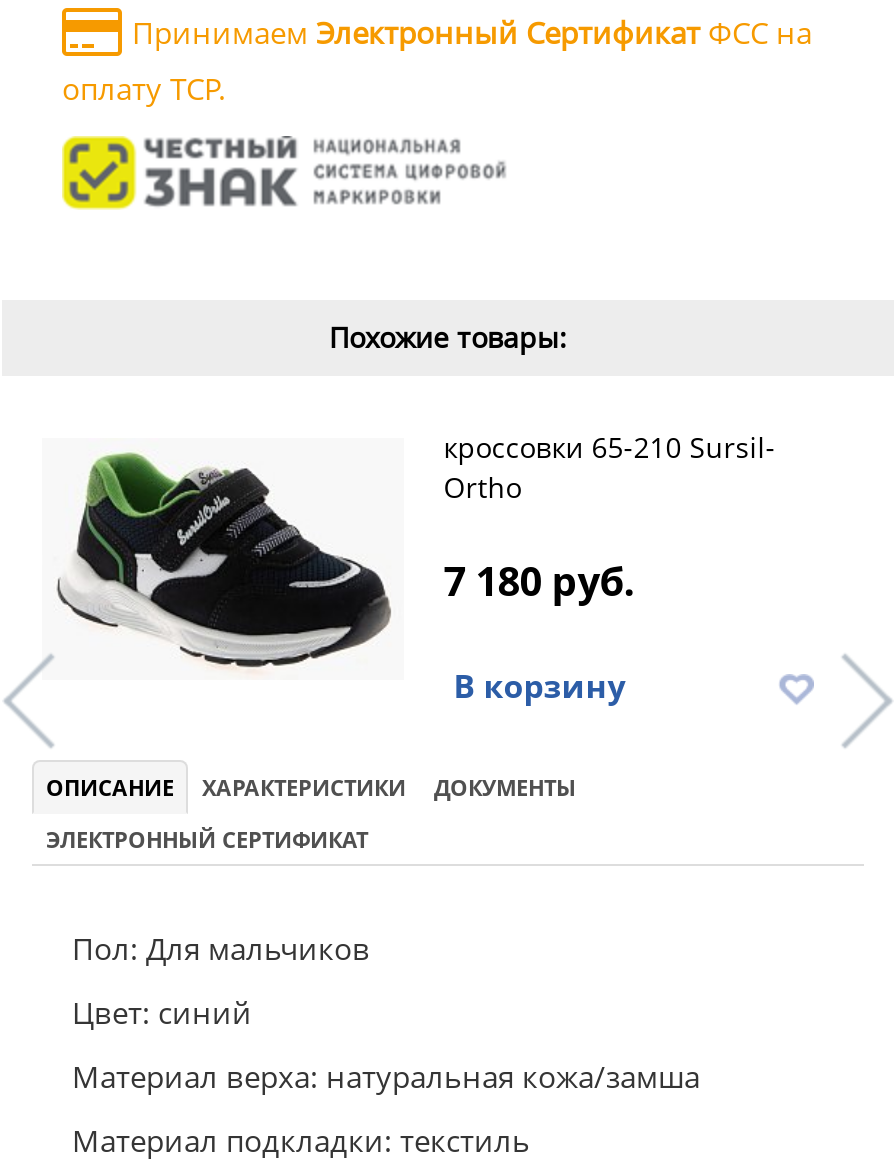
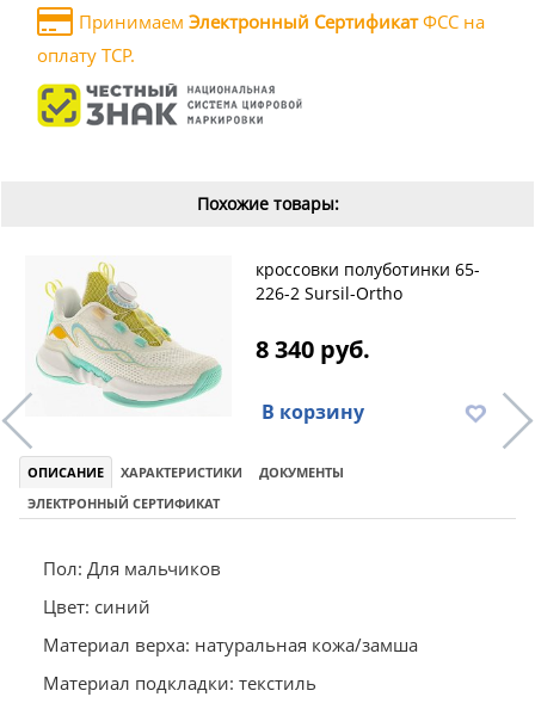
- [image]
- кроссовки 65-210 Sursil-
- Ortho
+ [image]
+ кроссовки полуботинки 65-
+ 226-2 Sursil-Ortho

- 7 180 руб.
+ 8 340 руб.
